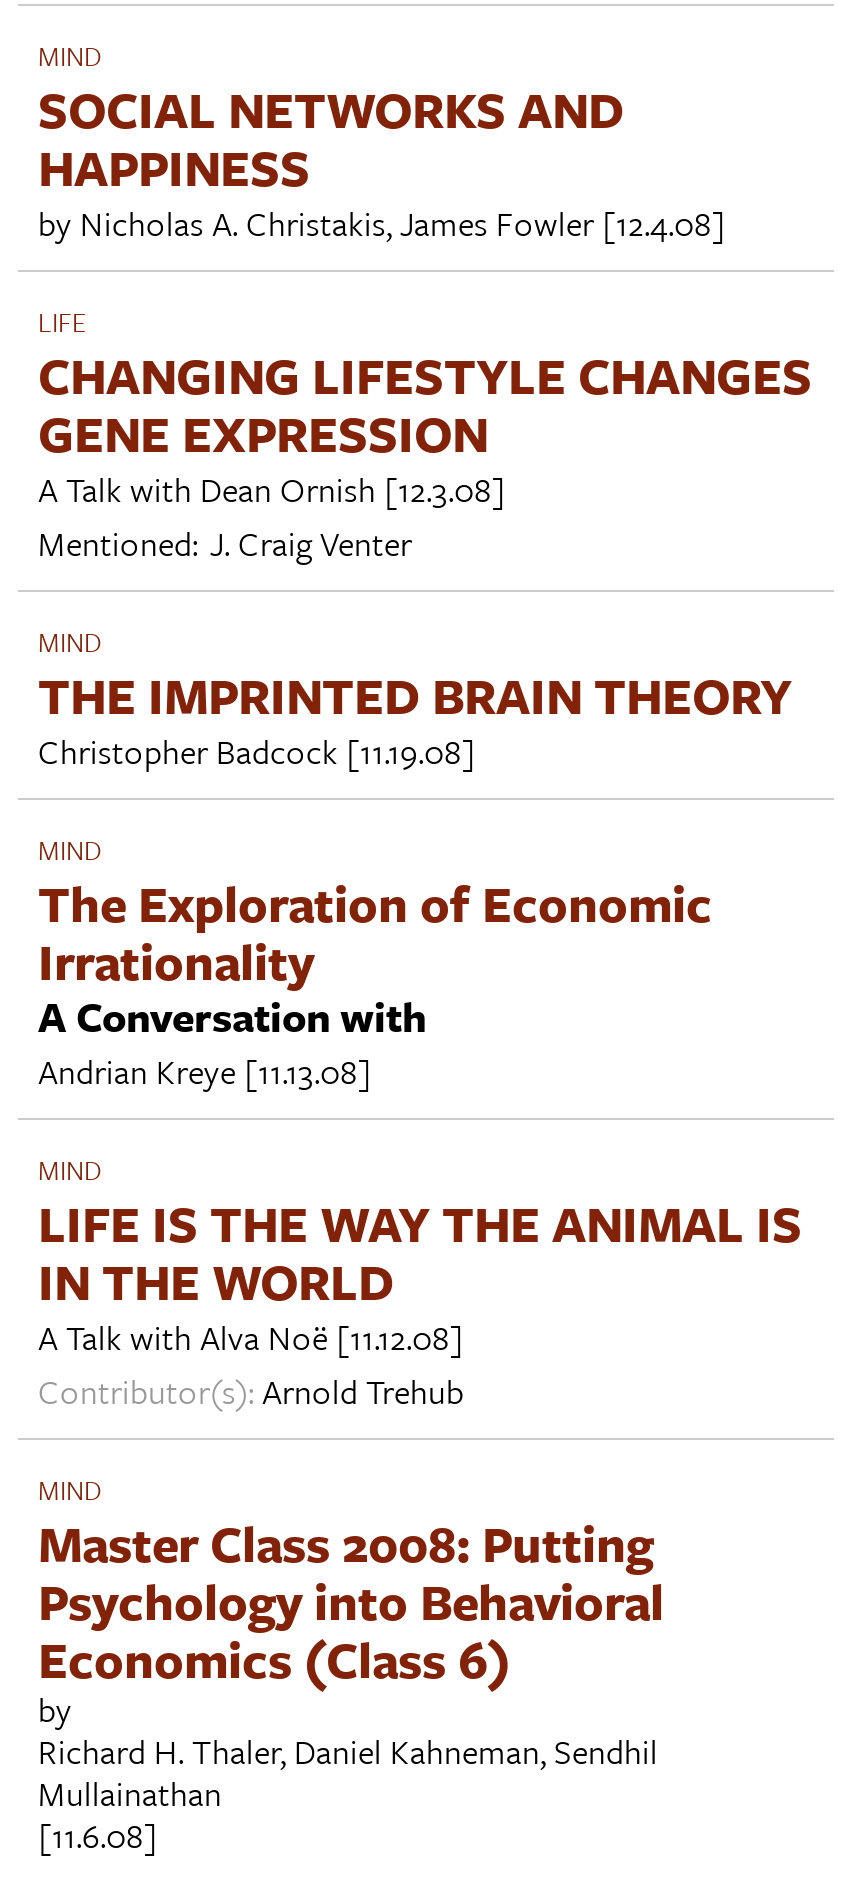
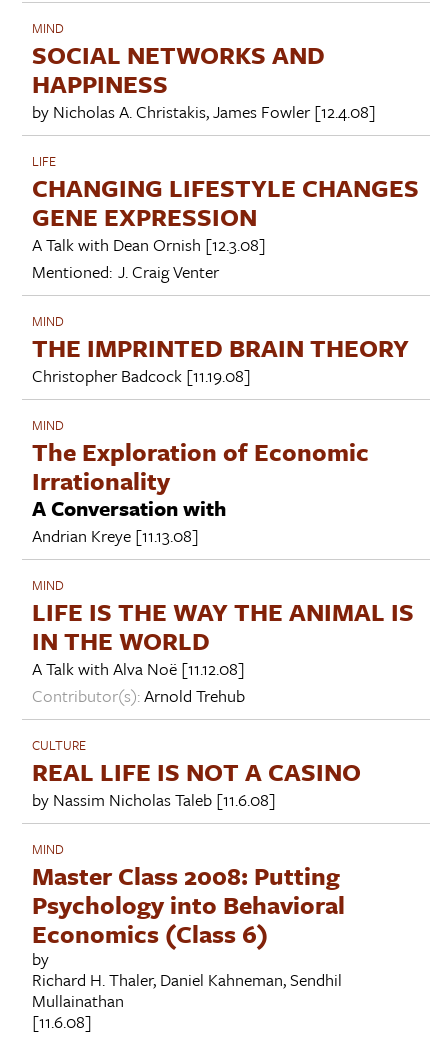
+ CULTURE
+ REAL LIFE IS NOT A CASINO
+ by Nassim Nicholas Taleb [11.6.08]
